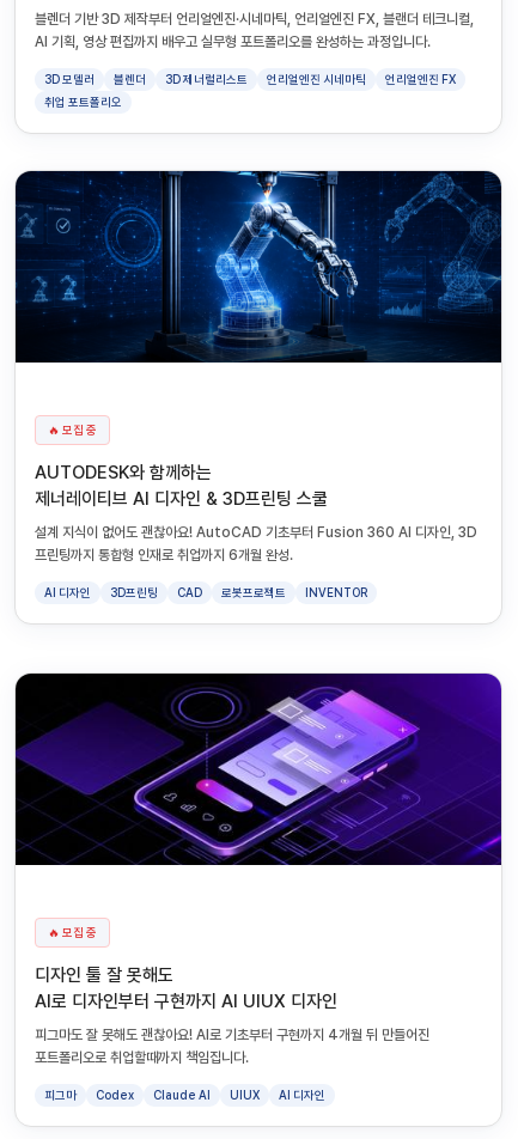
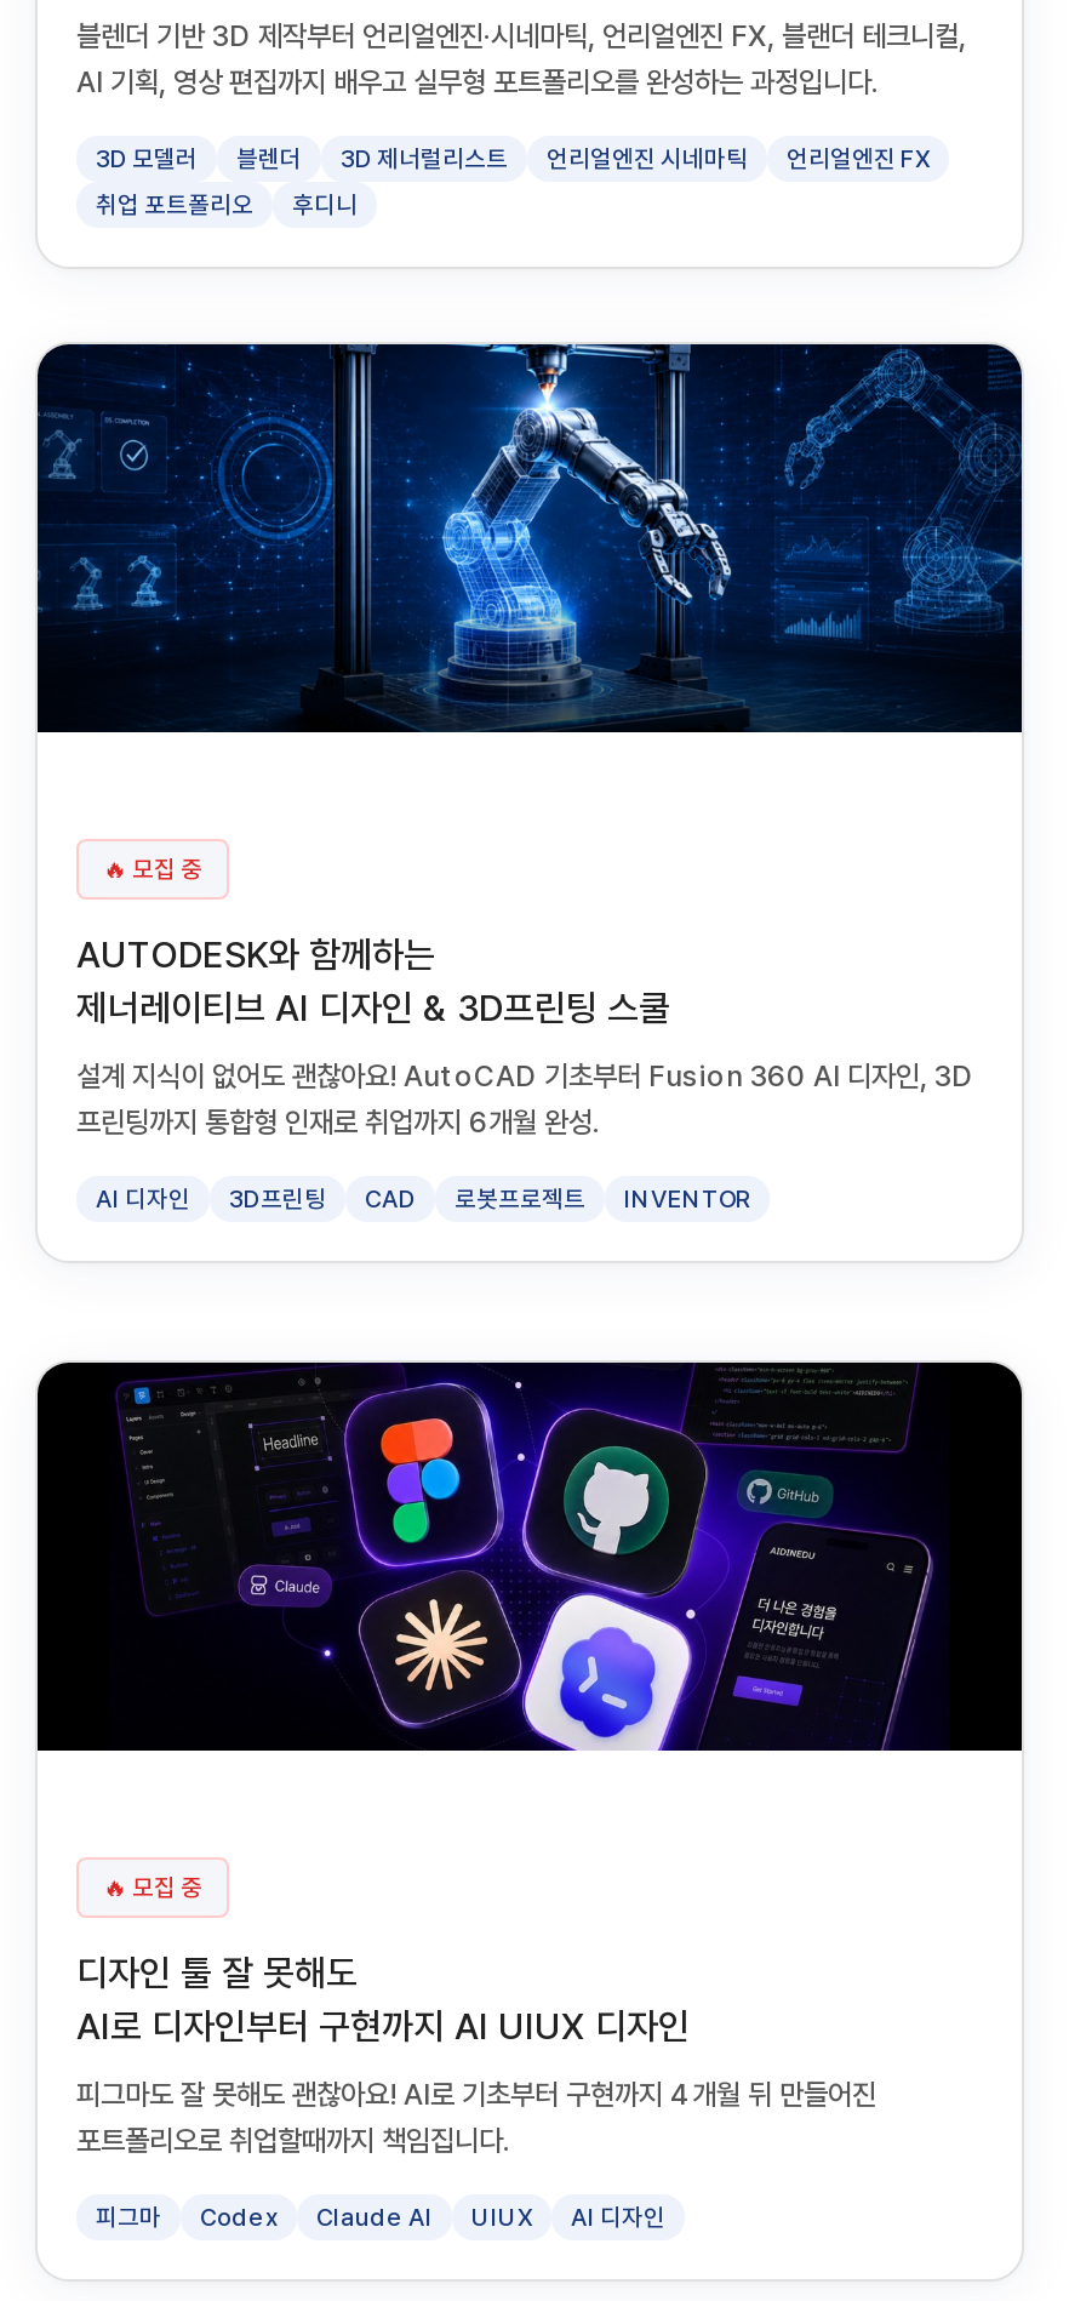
+ 후디니

- [image]
+ [image]
